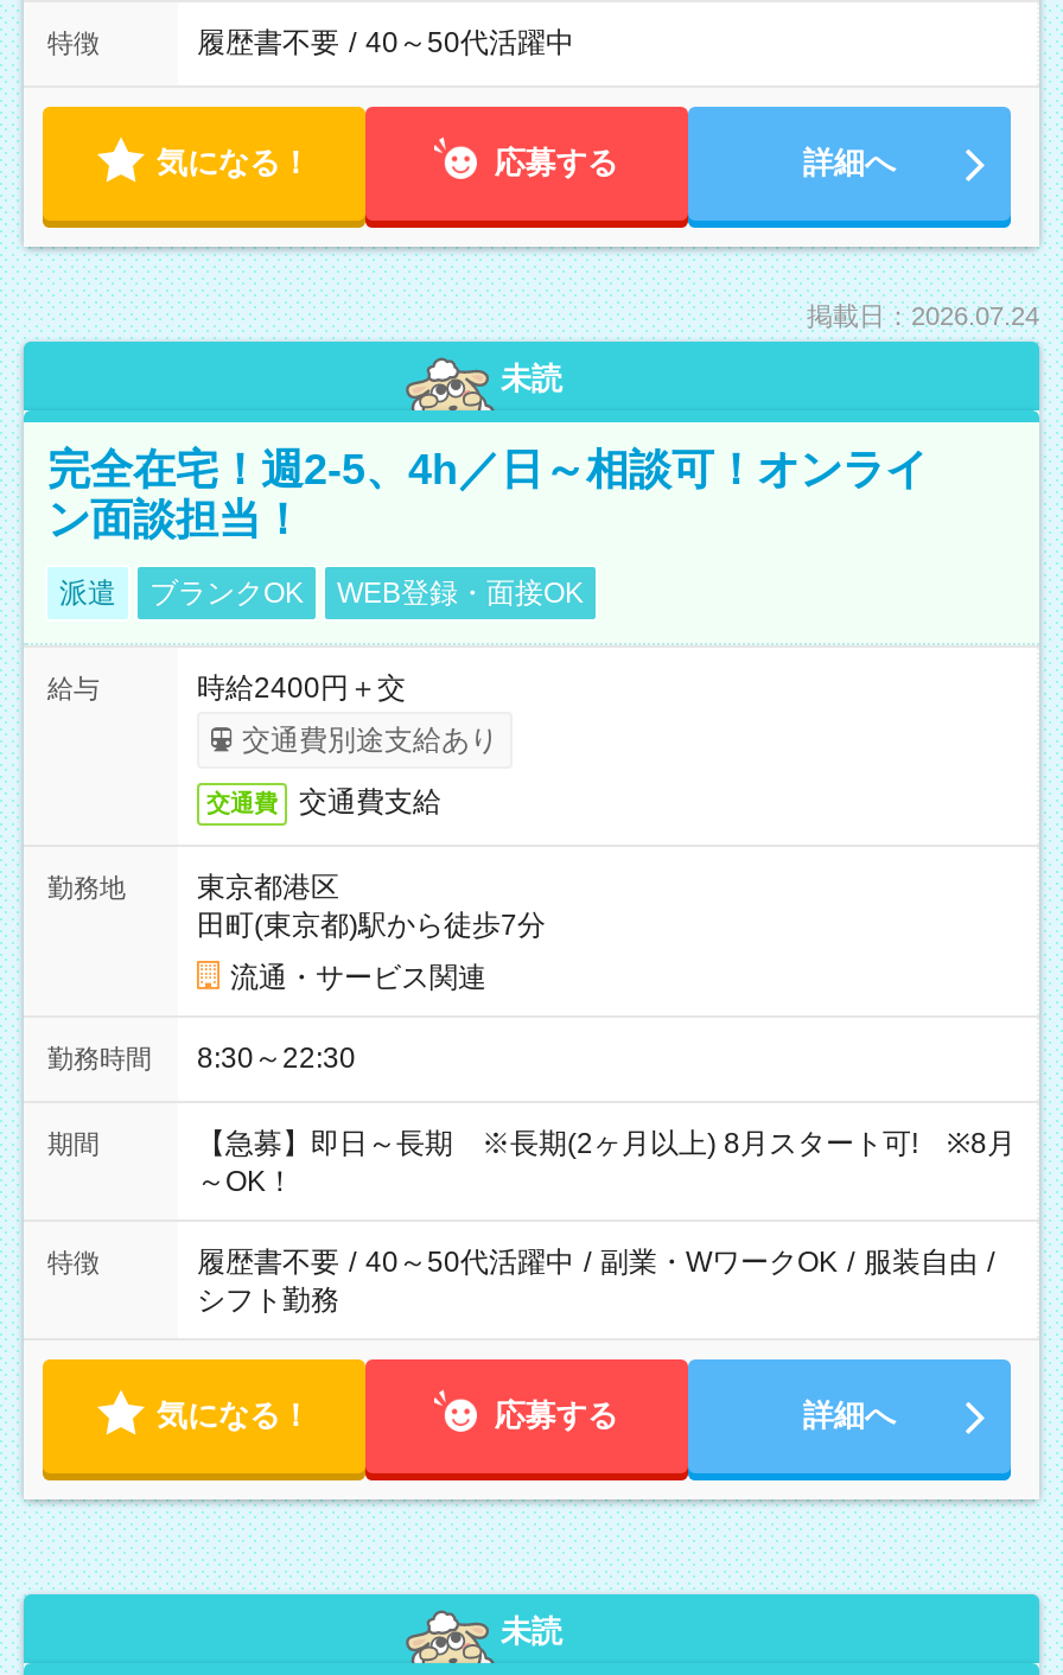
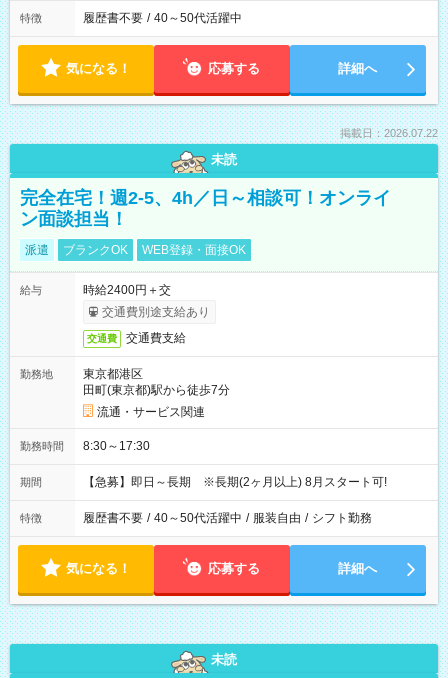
- 掲載日：2026.07.24
+ 掲載日：2026.07.22

- 勤務時間 8:30～22:30
+ 勤務時間 8:30～17:30

- 【急募】即日～長期 ※長期(2ヶ月以上) 8月スタート可! ※8月
- ～OK！
+ 【急募】即日～長期 ※長期(2ヶ月以上) 8月スタート可!

- 履歴書不要 / 40～50代活躍中 / 副業・WワークOK / 服装自由 /
- シフト勤務
+ 履歴書不要 / 40～50代活躍中 / 服装自由 / シフト勤務
